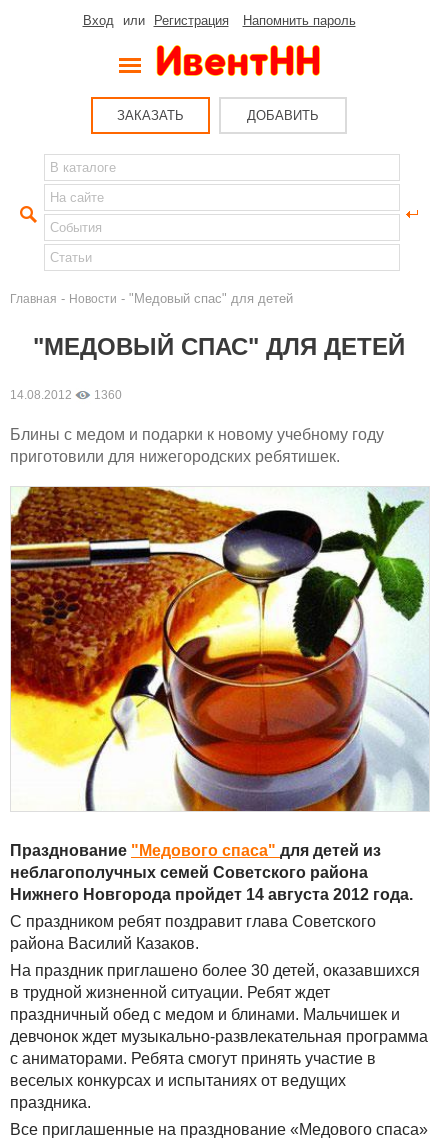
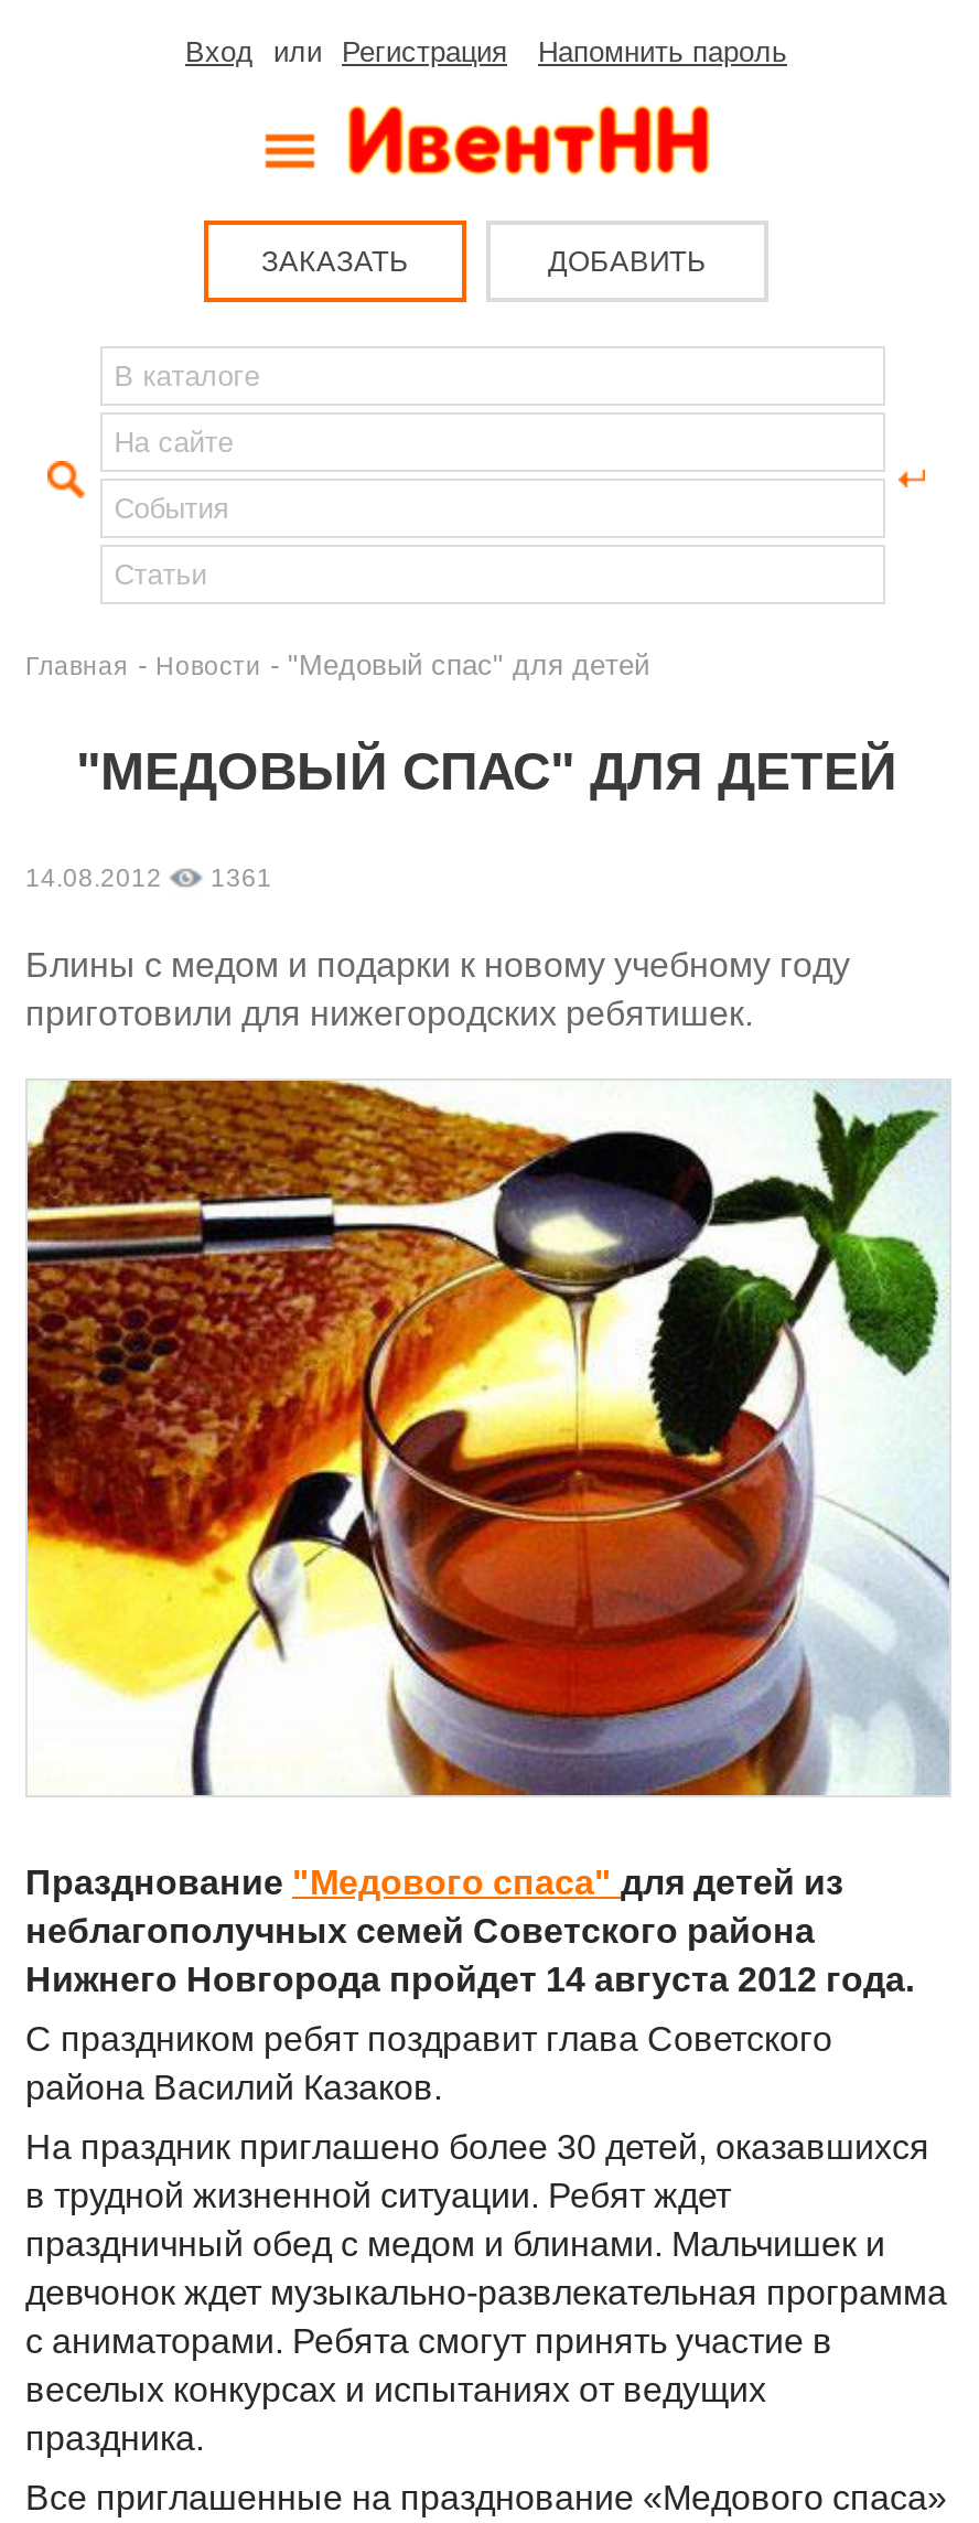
- 14.08.2012 1360
+ 14.08.2012 1361
